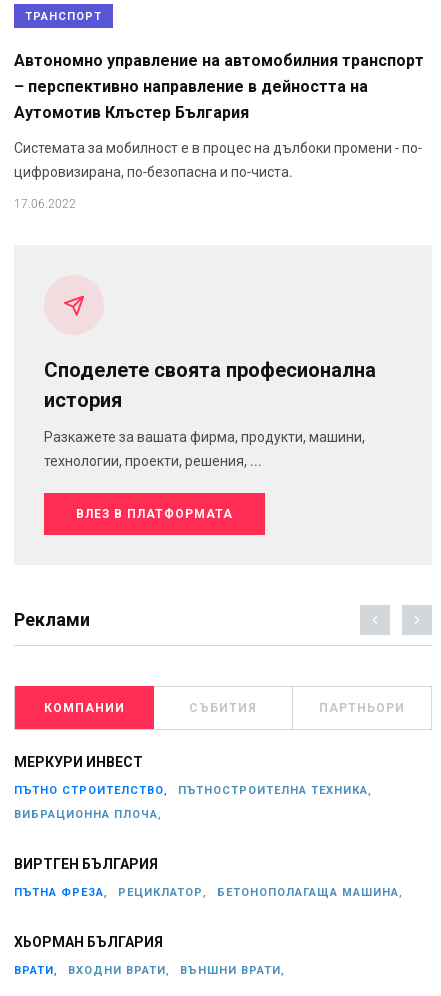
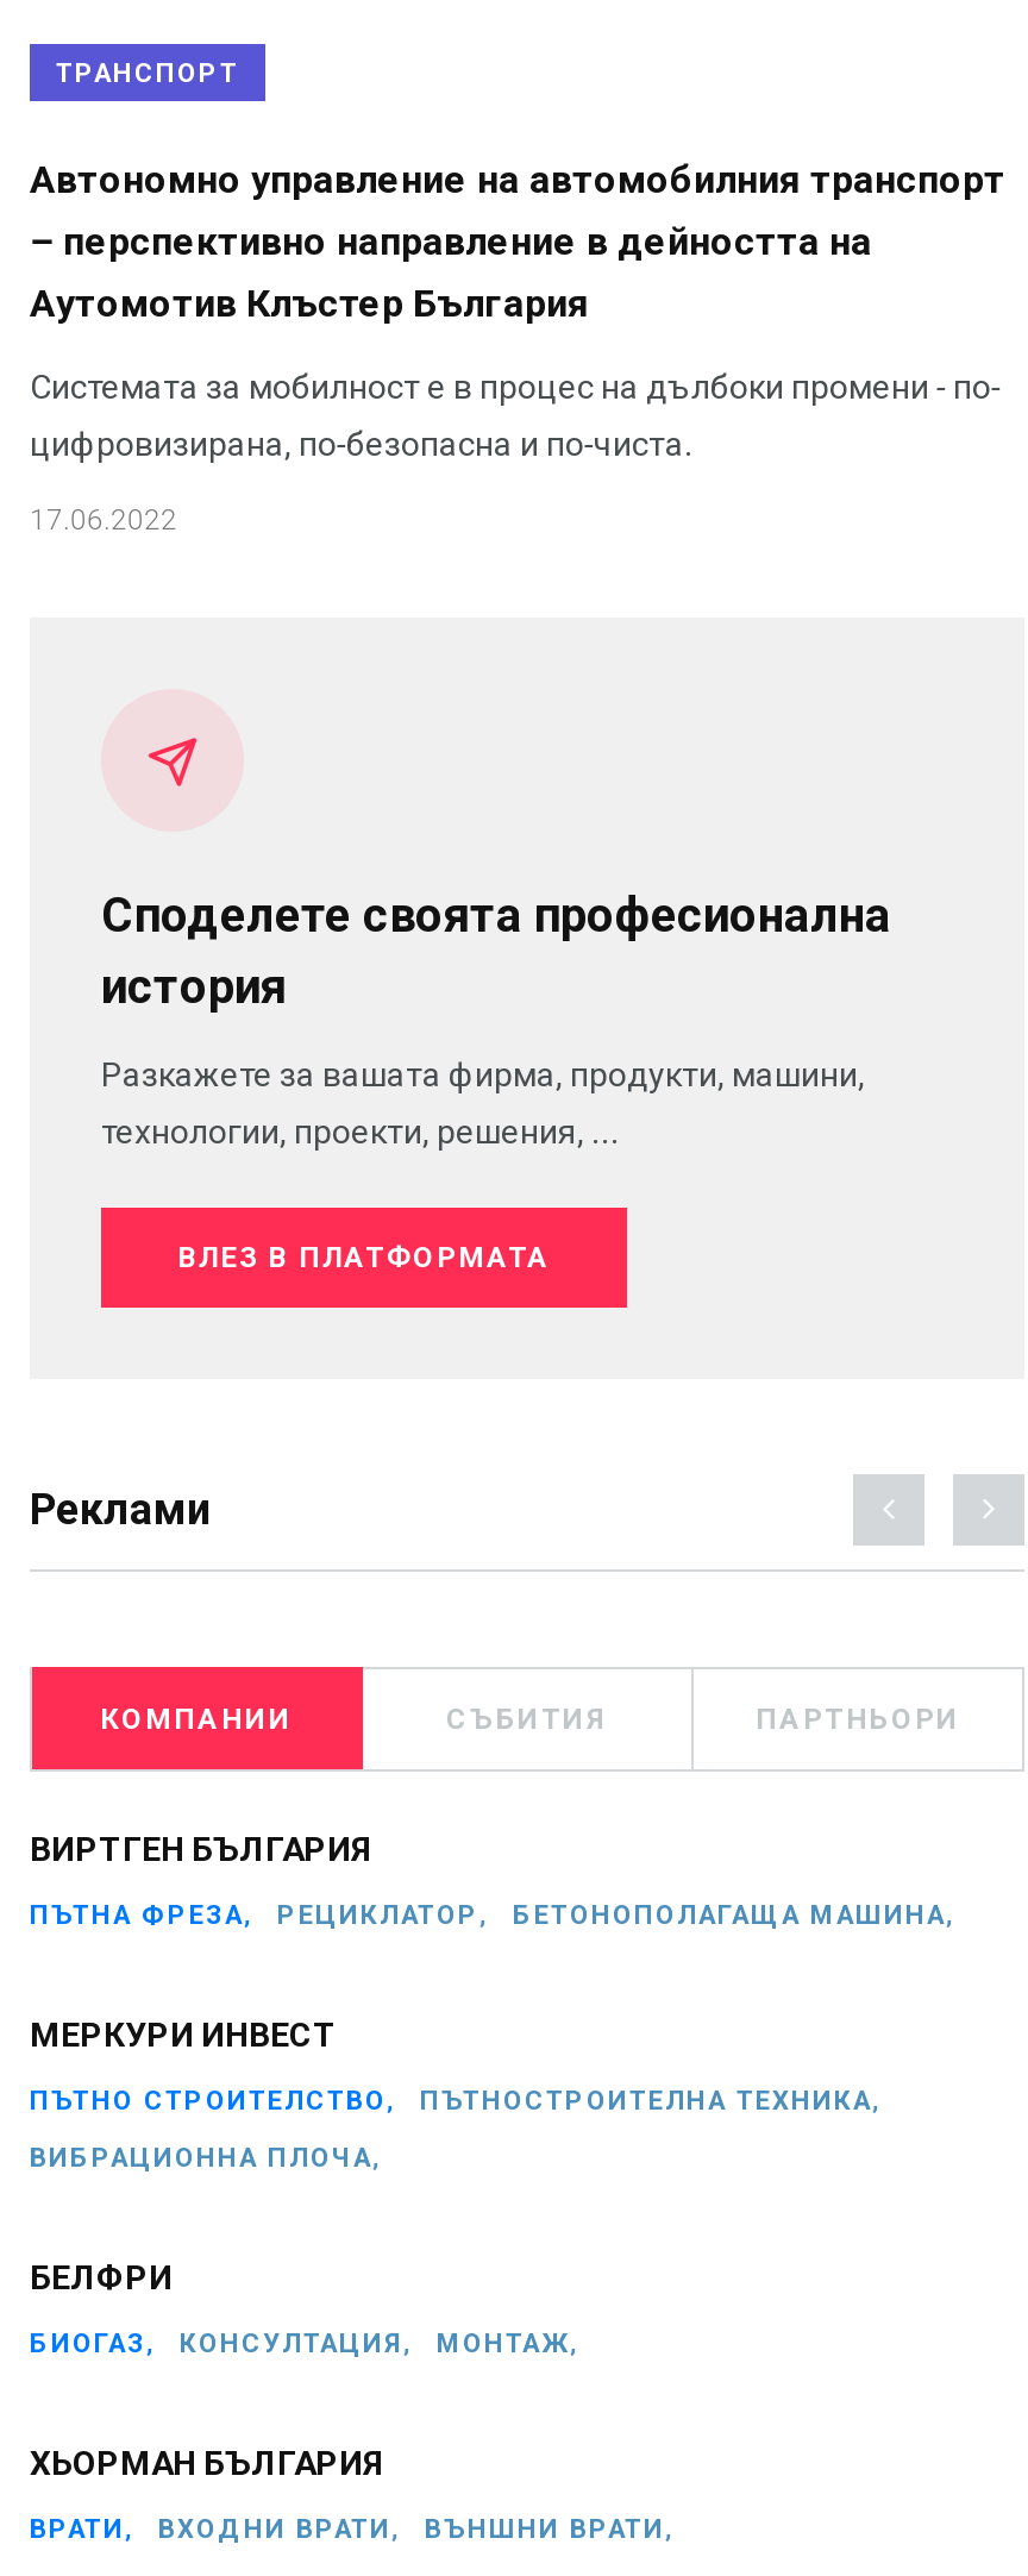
+ БЕЛФРИ

+ БИОГАЗ,
+ КОНСУЛТАЦИЯ,
+ МОНТАЖ,

moved up: ВИРТГЕН БЪЛГАРИЯ

moved up: ПЪТНА ФРЕЗА, | РЕЦИКЛАТОР, | БЕТОНОПОЛАГАЩА МАШИНА,
